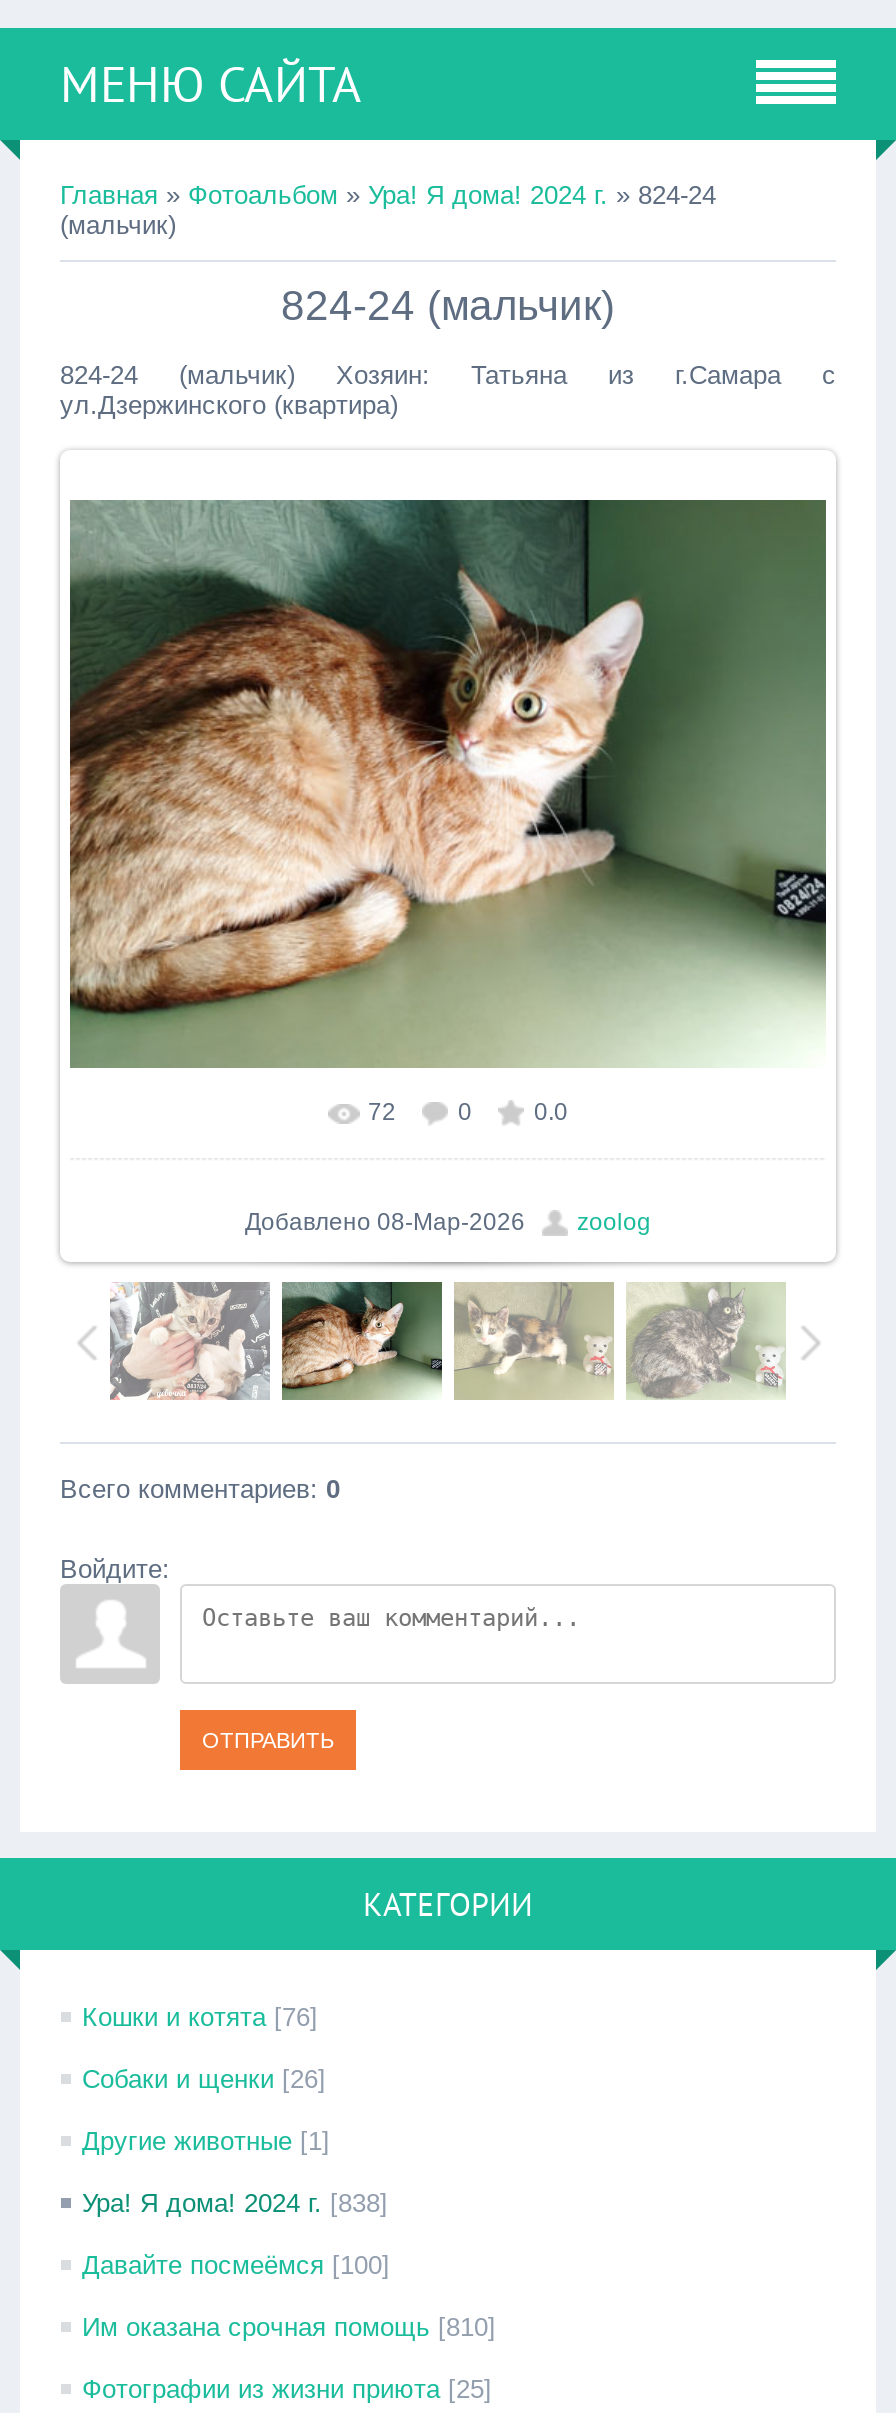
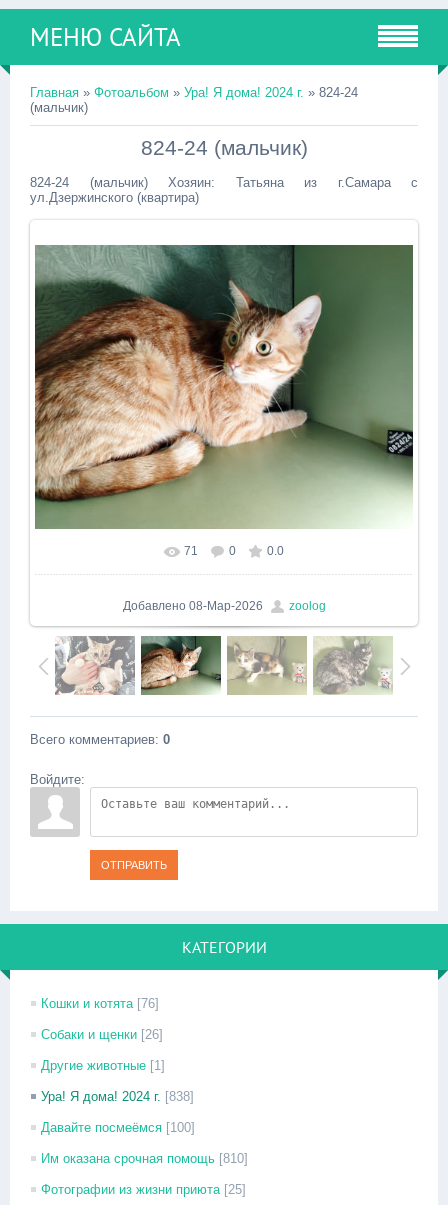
- 72
+ 71
